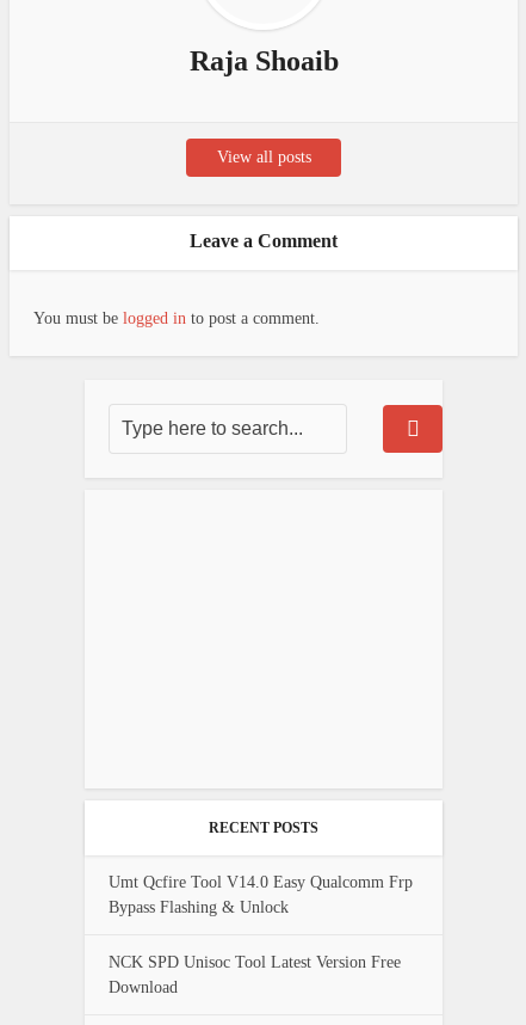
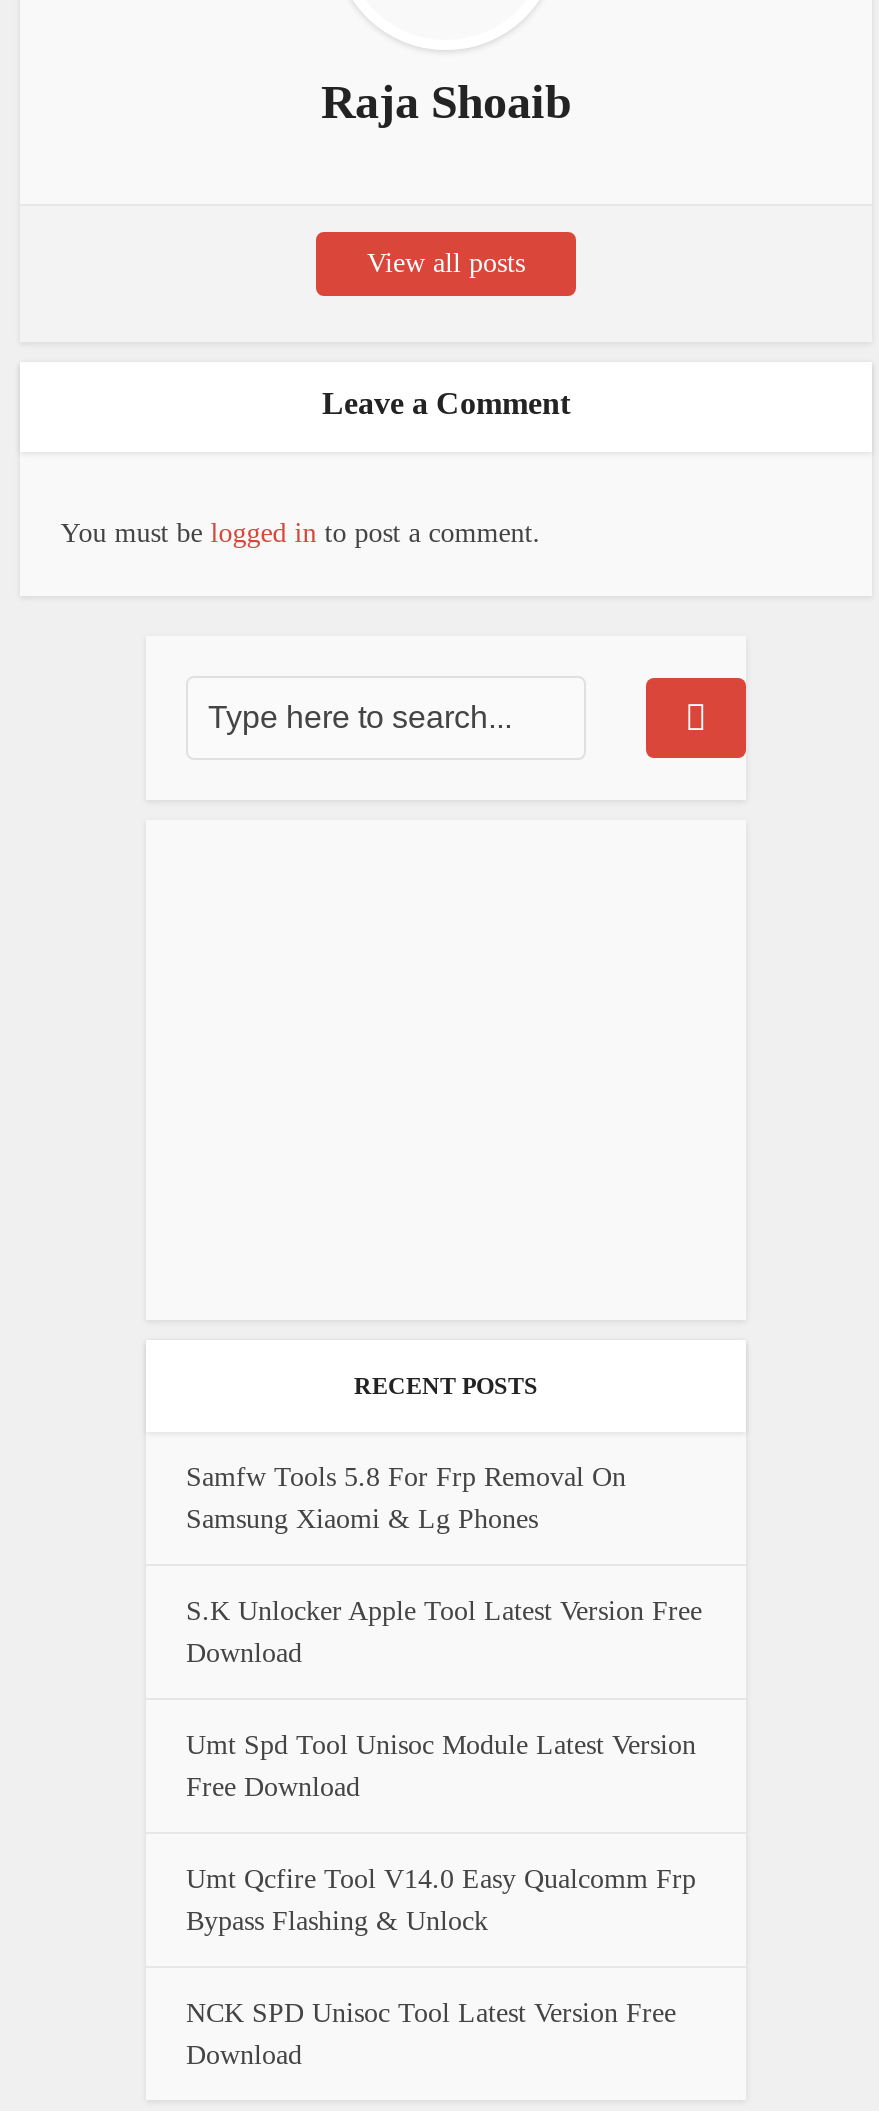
+ Samfw Tools 5.8 For Frp Removal On
+ Samsung Xiaomi & Lg Phones
+ S.K Unlocker Apple Tool Latest Version Free
+ Download
+ Umt Spd Tool Unisoc Module Latest Version
+ Free Download
